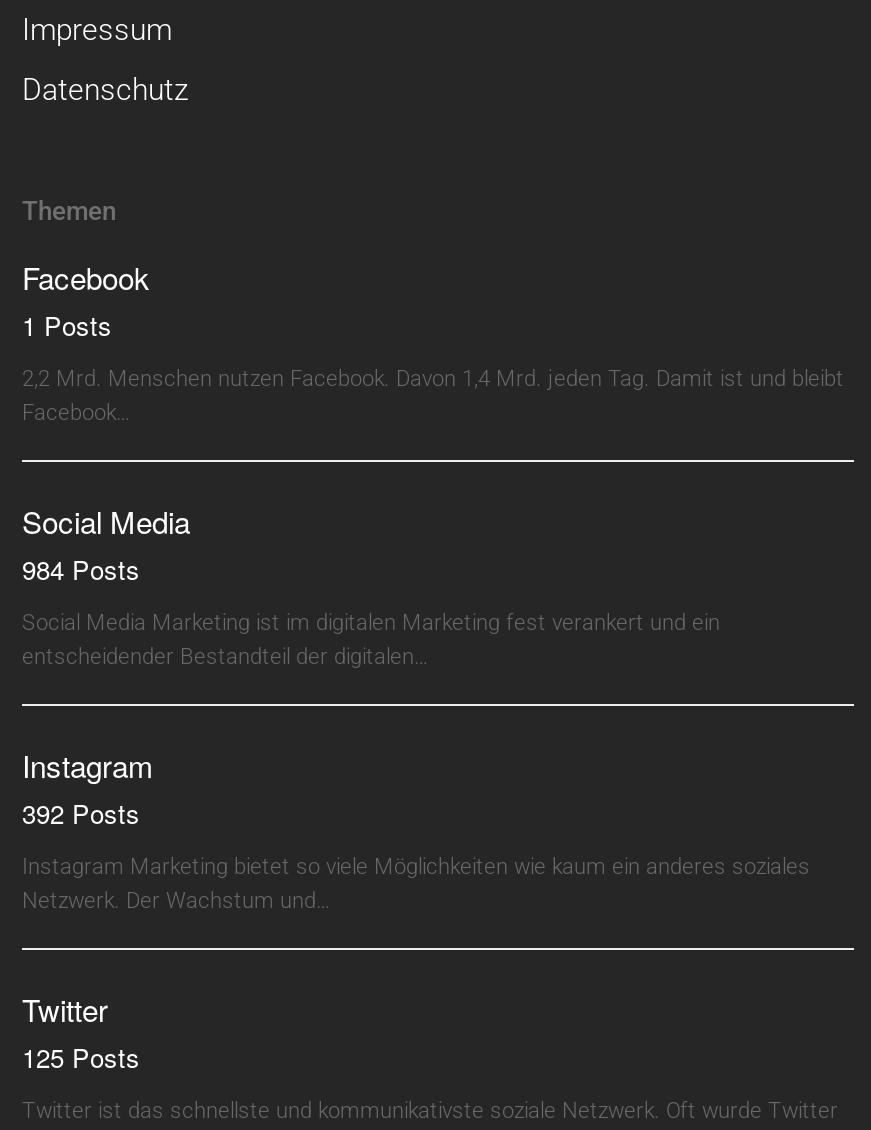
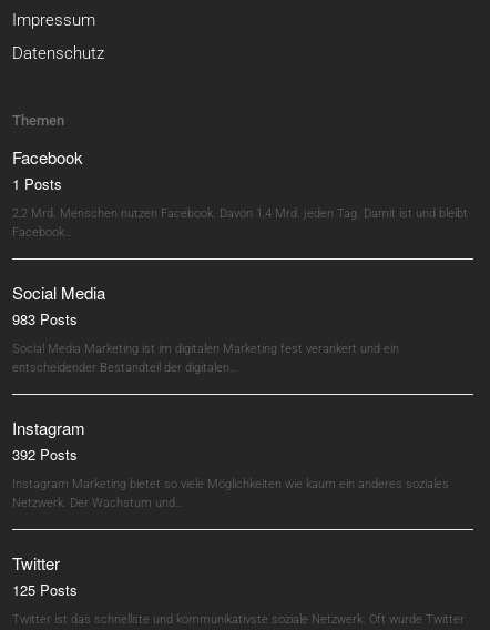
- 984 Posts
+ 983 Posts
